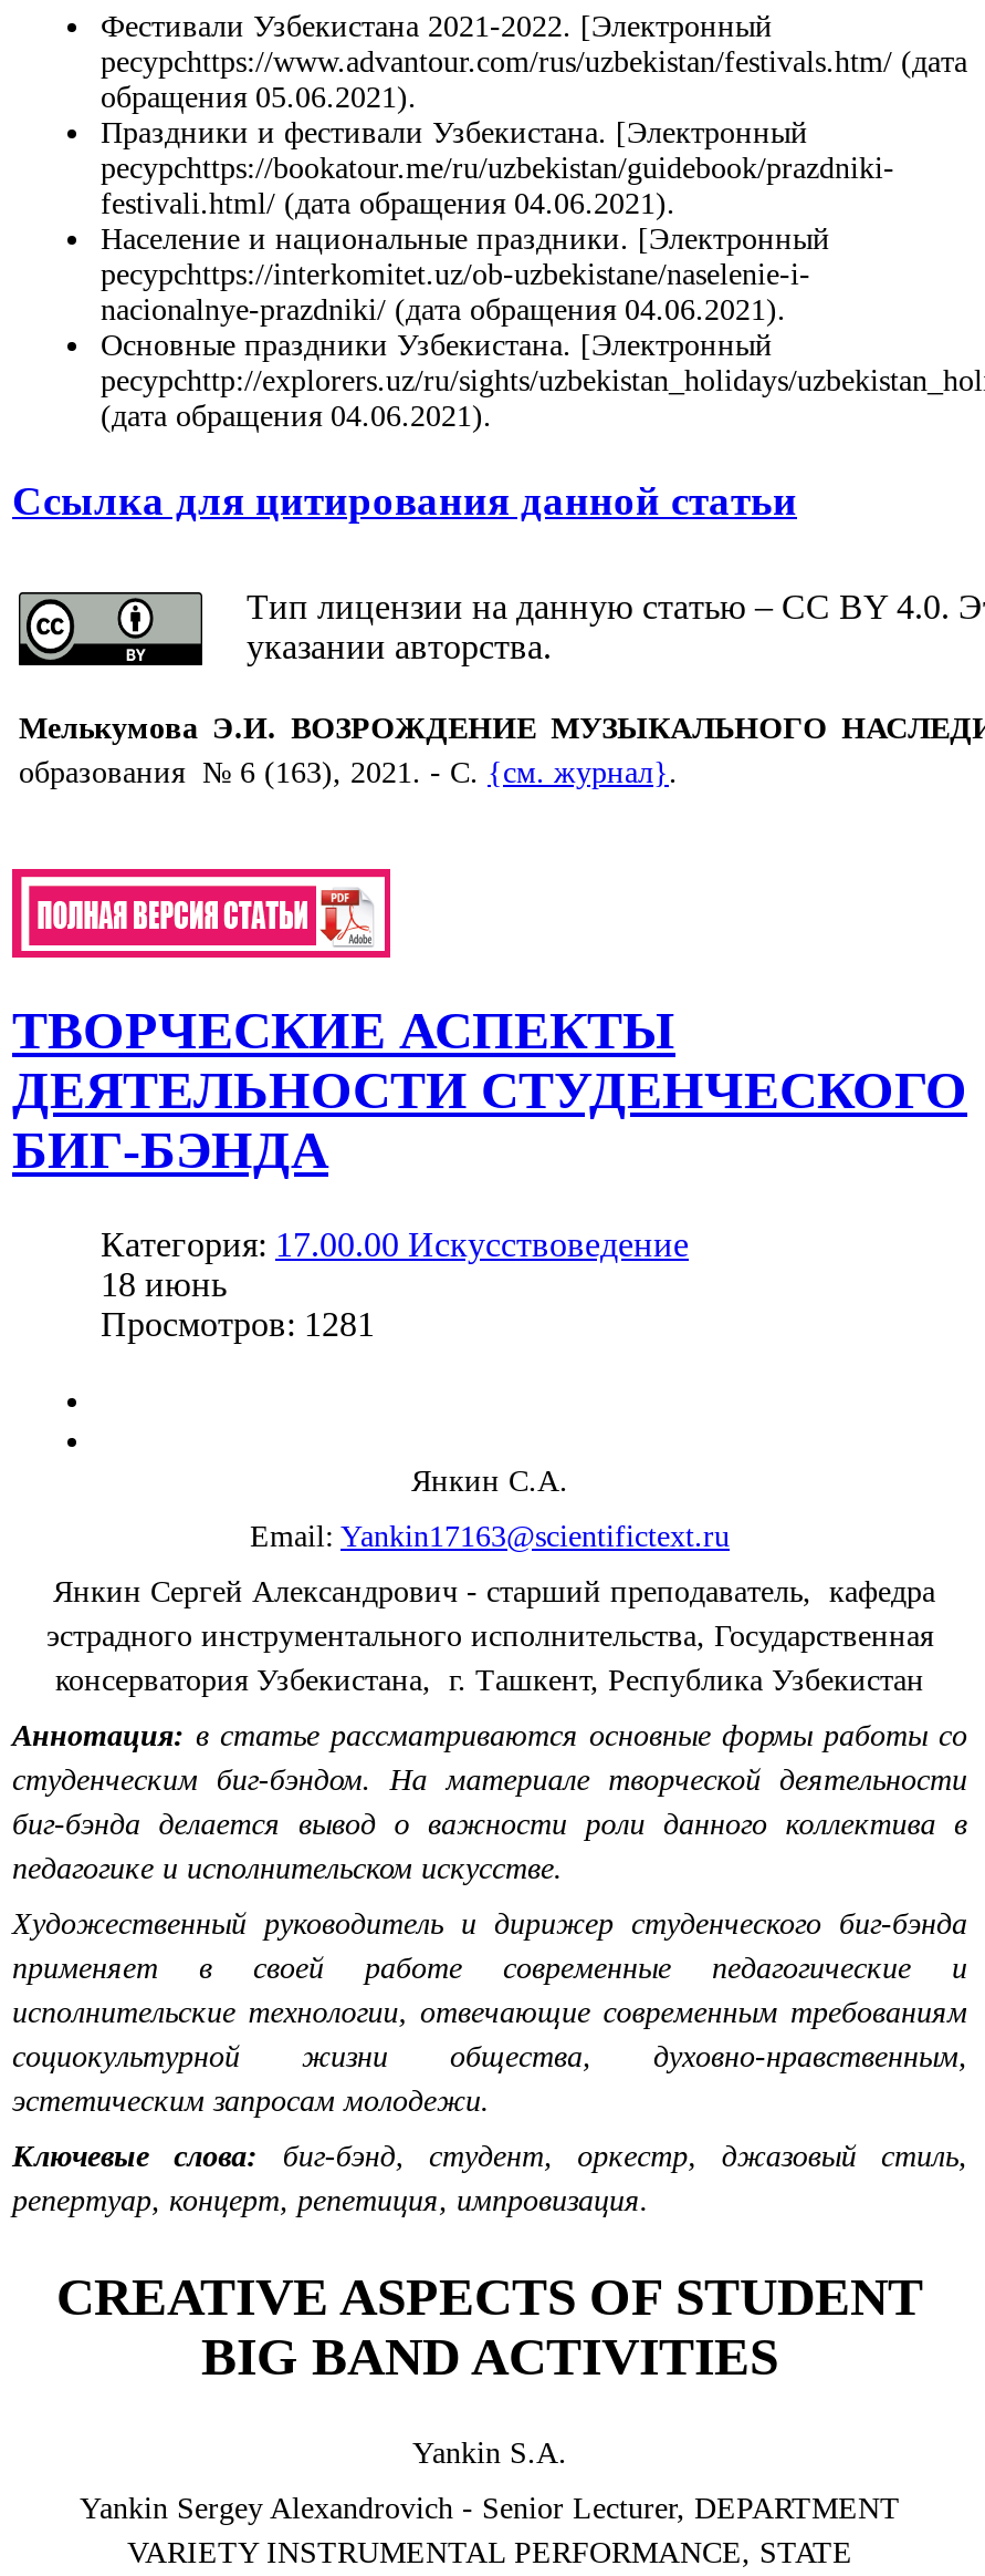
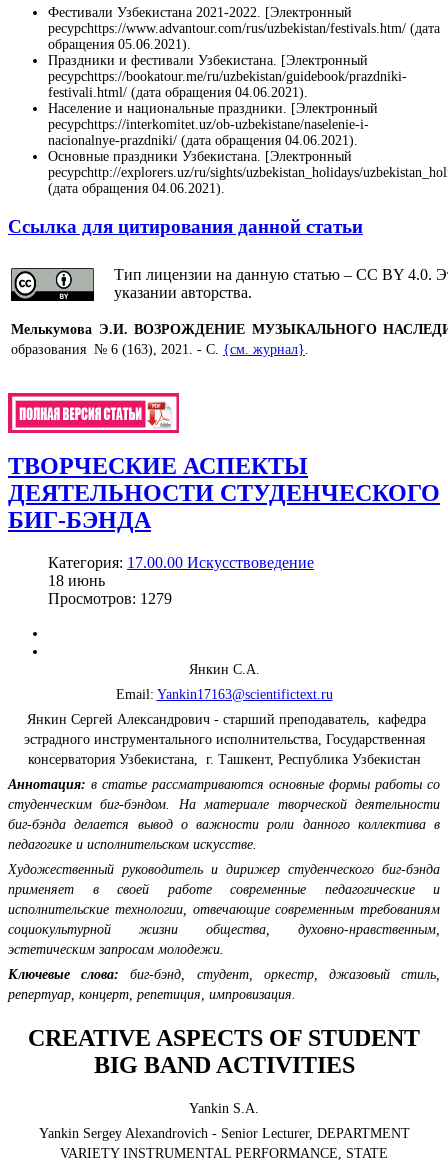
- Просмотров: 1281
+ Просмотров: 1279
